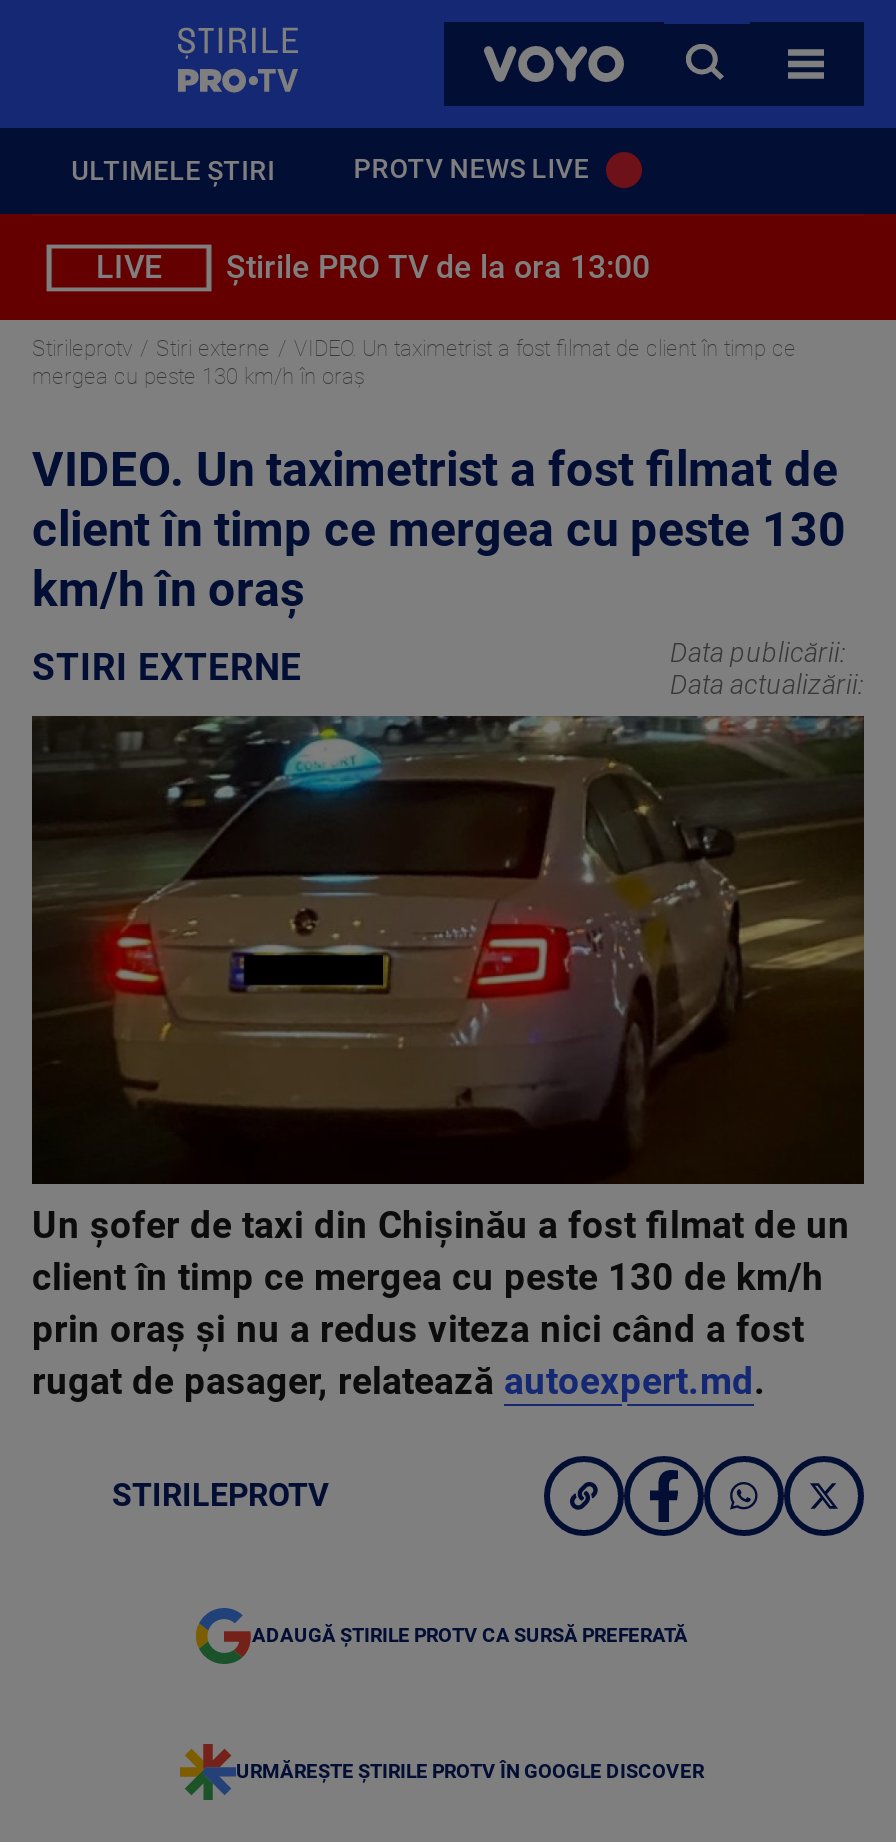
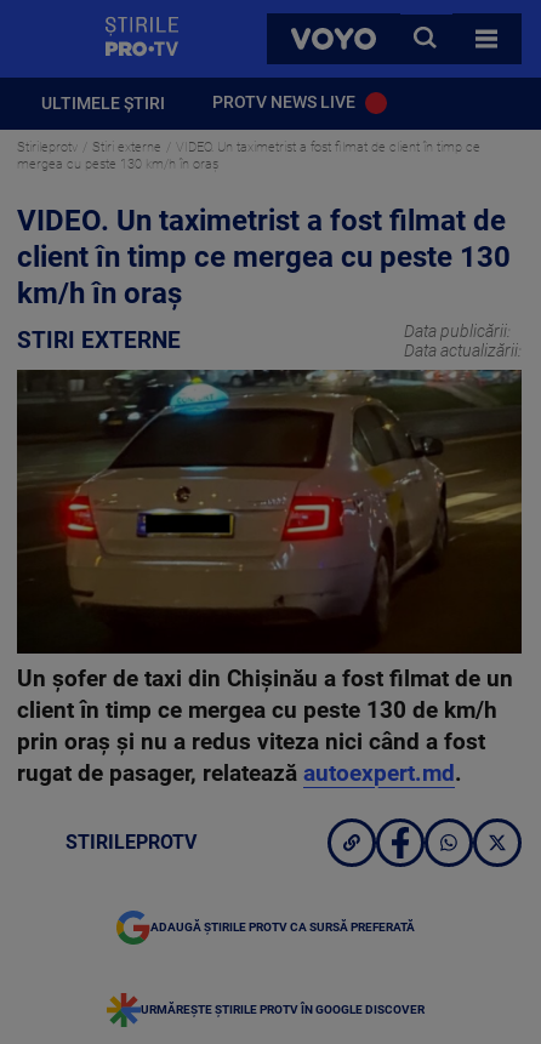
- LIVE
- Știrile PRO TV de la ora 13:00
